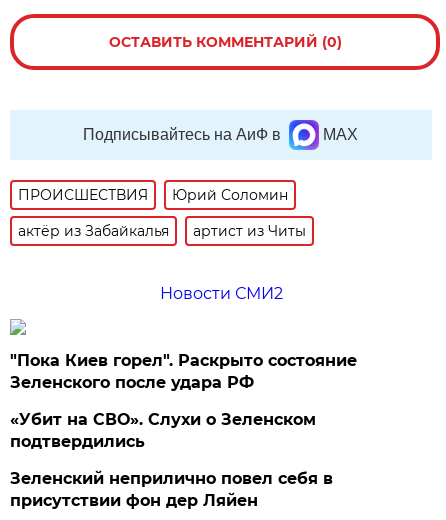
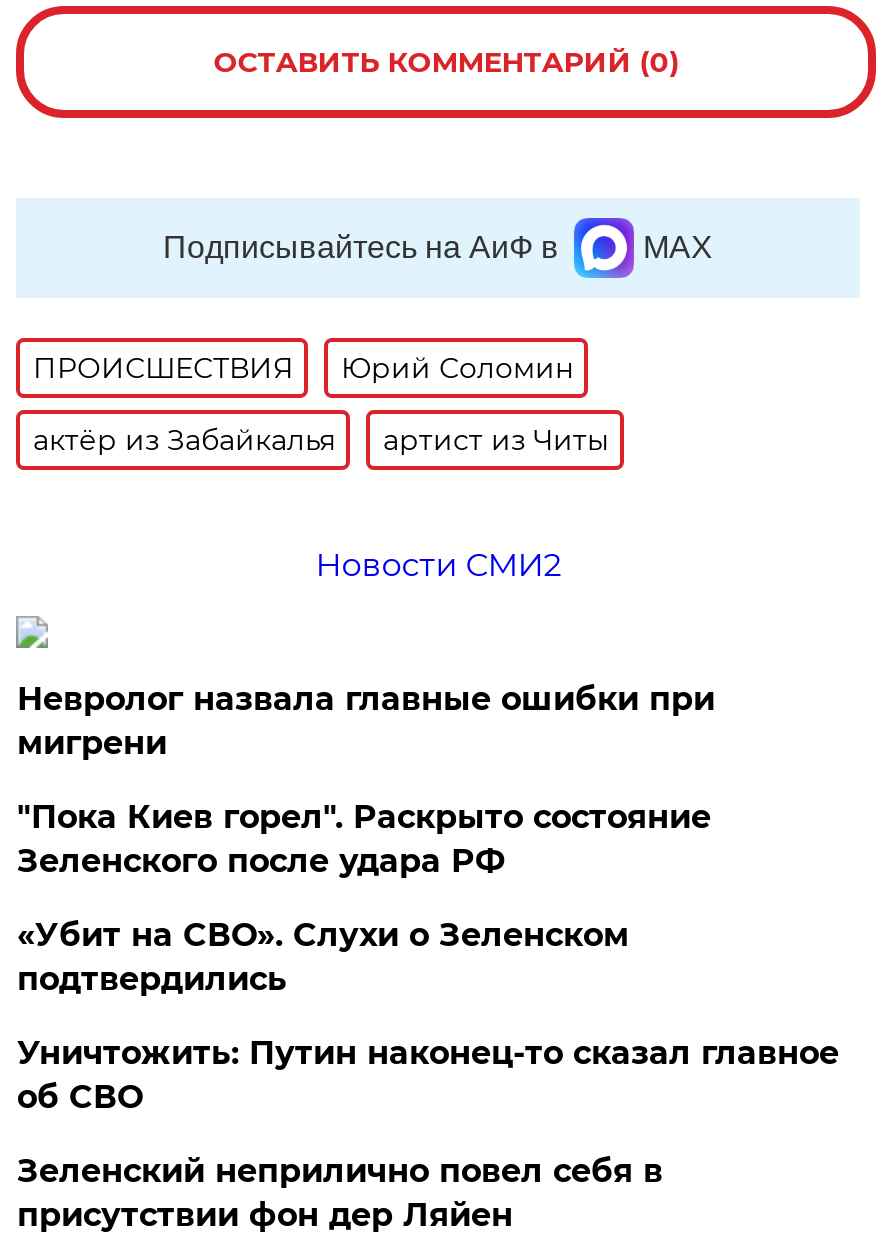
+ Невролог назвала главные ошибки при
+ мигрени

+ Уничтожить: Путин наконец-то сказал главное
+ об СВО
